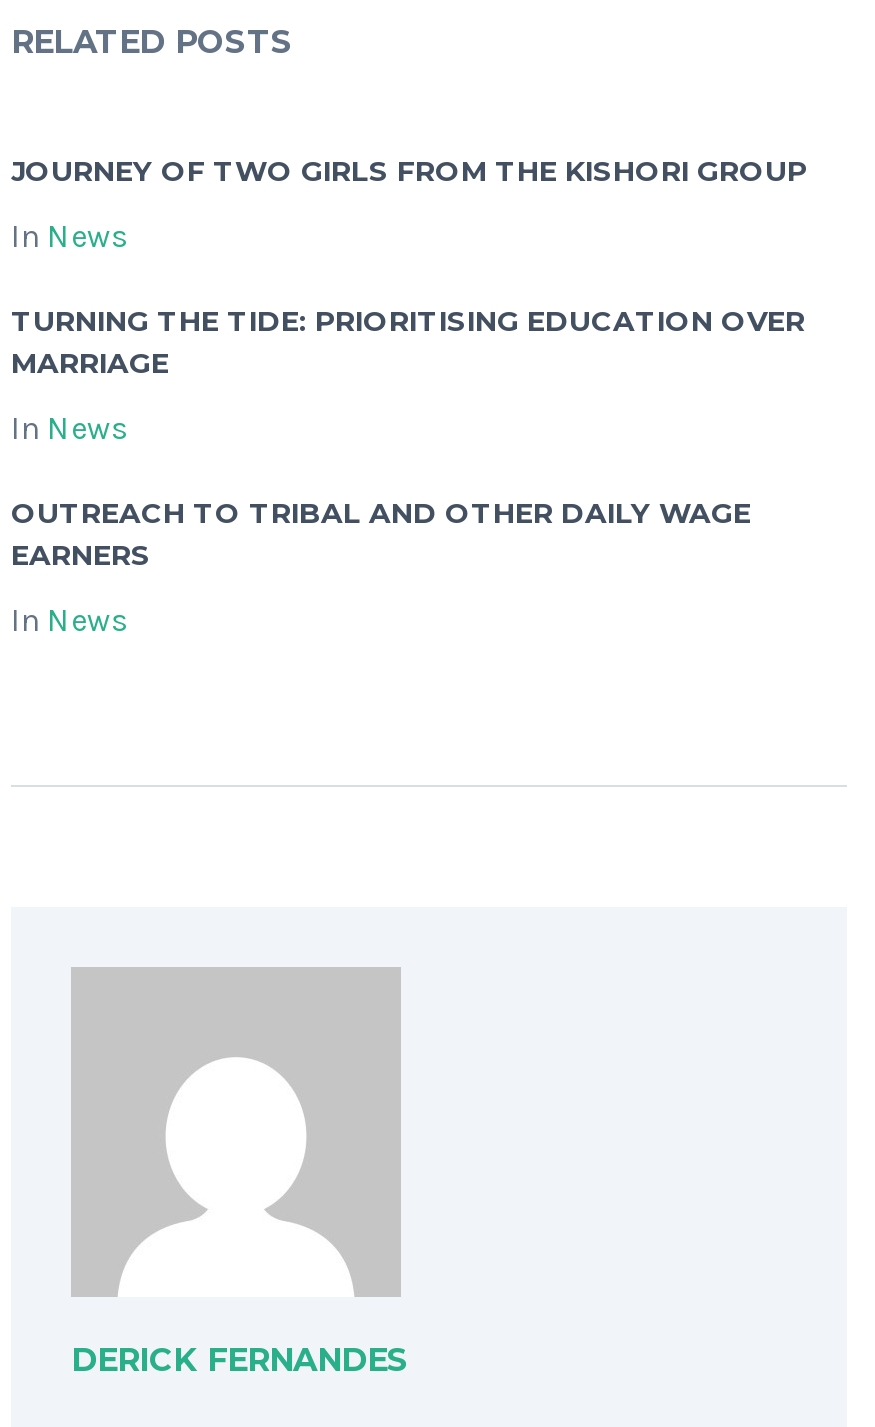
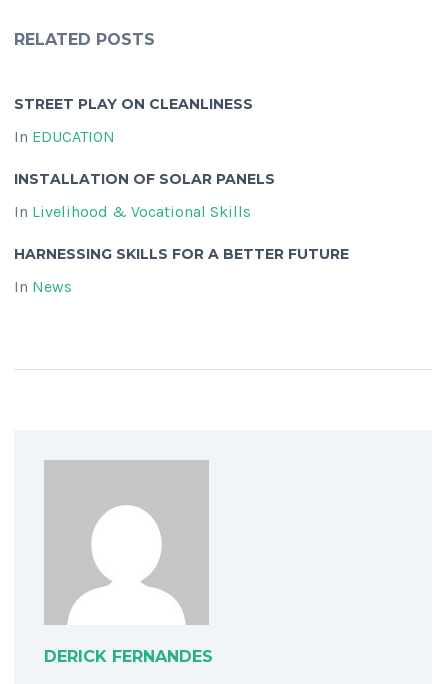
- JOURNEY OF TWO GIRLS FROM THE KISHORI GROUP
+ STREET PLAY ON CLEANLINESS

- In News
+ In EDUCATION

- TURNING THE TIDE: PRIORITISING EDUCATION OVER
- MARRIAGE
+ INSTALLATION OF SOLAR PANELS

- In News
+ In Livelihood & Vocational Skills

- OUTREACH TO TRIBAL AND OTHER DAILY WAGE
- EARNERS
+ HARNESSING SKILLS FOR A BETTER FUTURE
